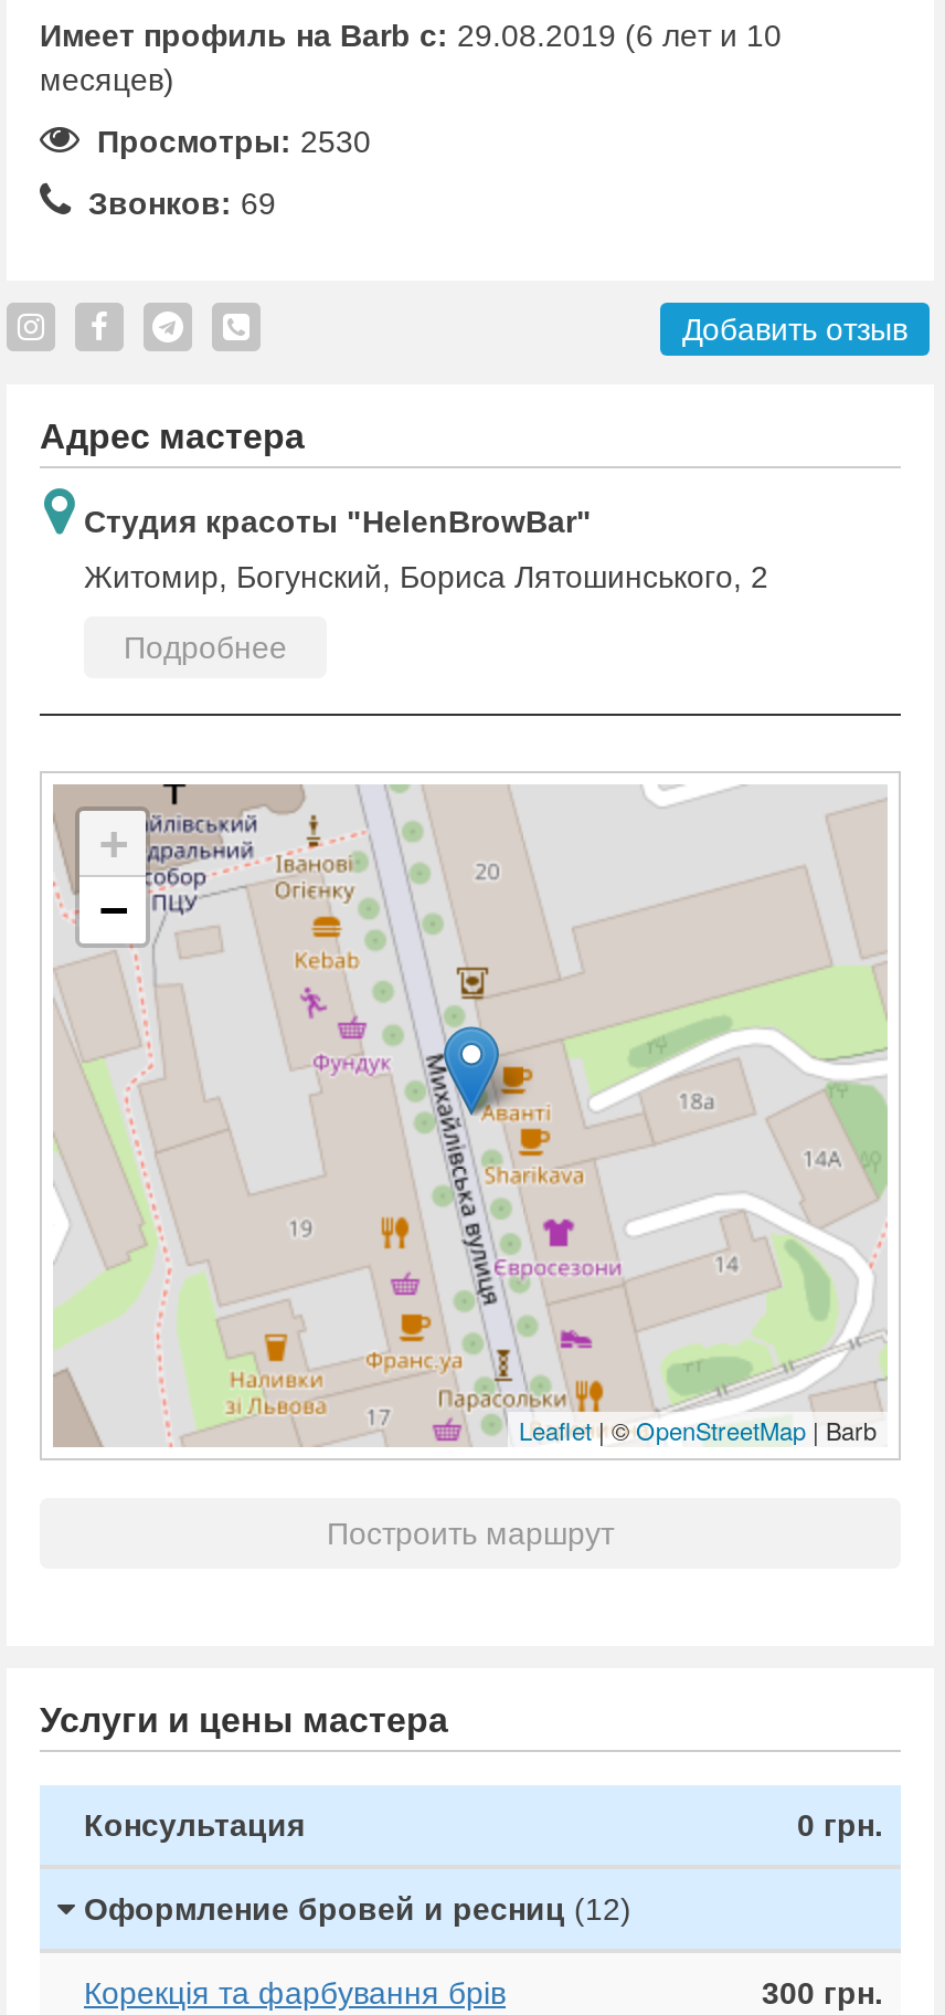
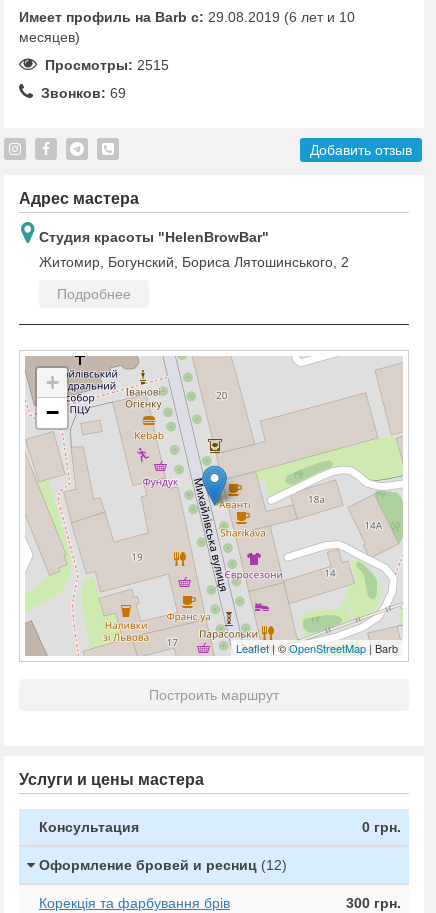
- Просмотры: 2530
+ Просмотры: 2515
